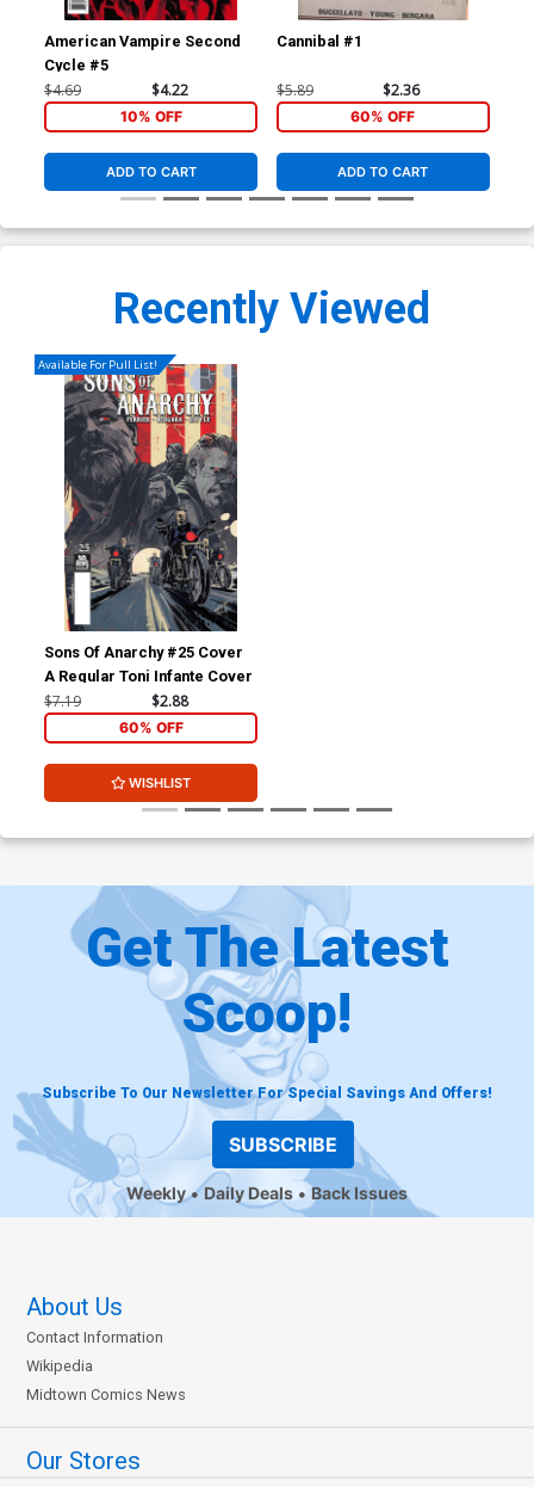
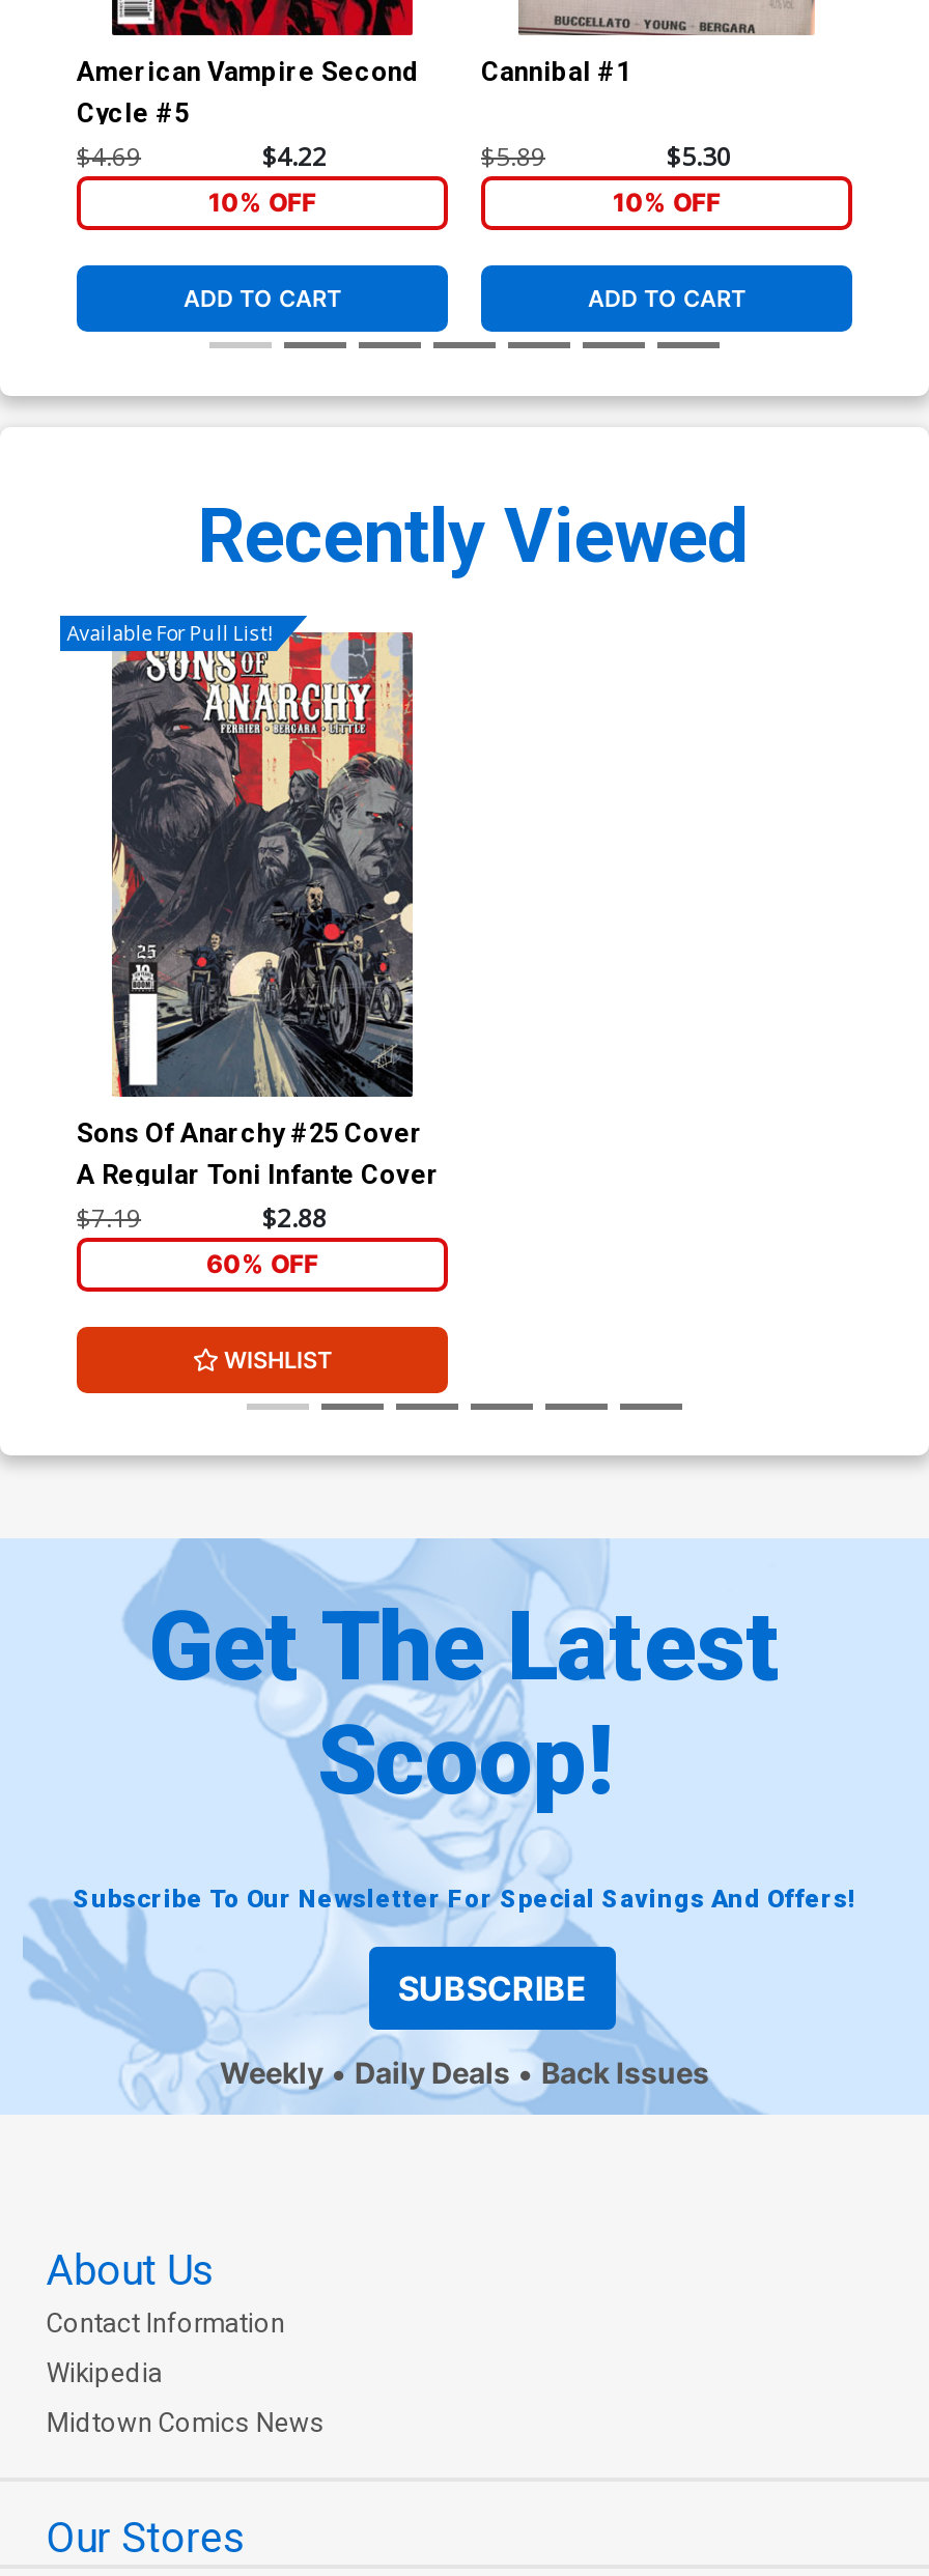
- $2.36
+ $5.30

- 60% OFF
+ 10% OFF
